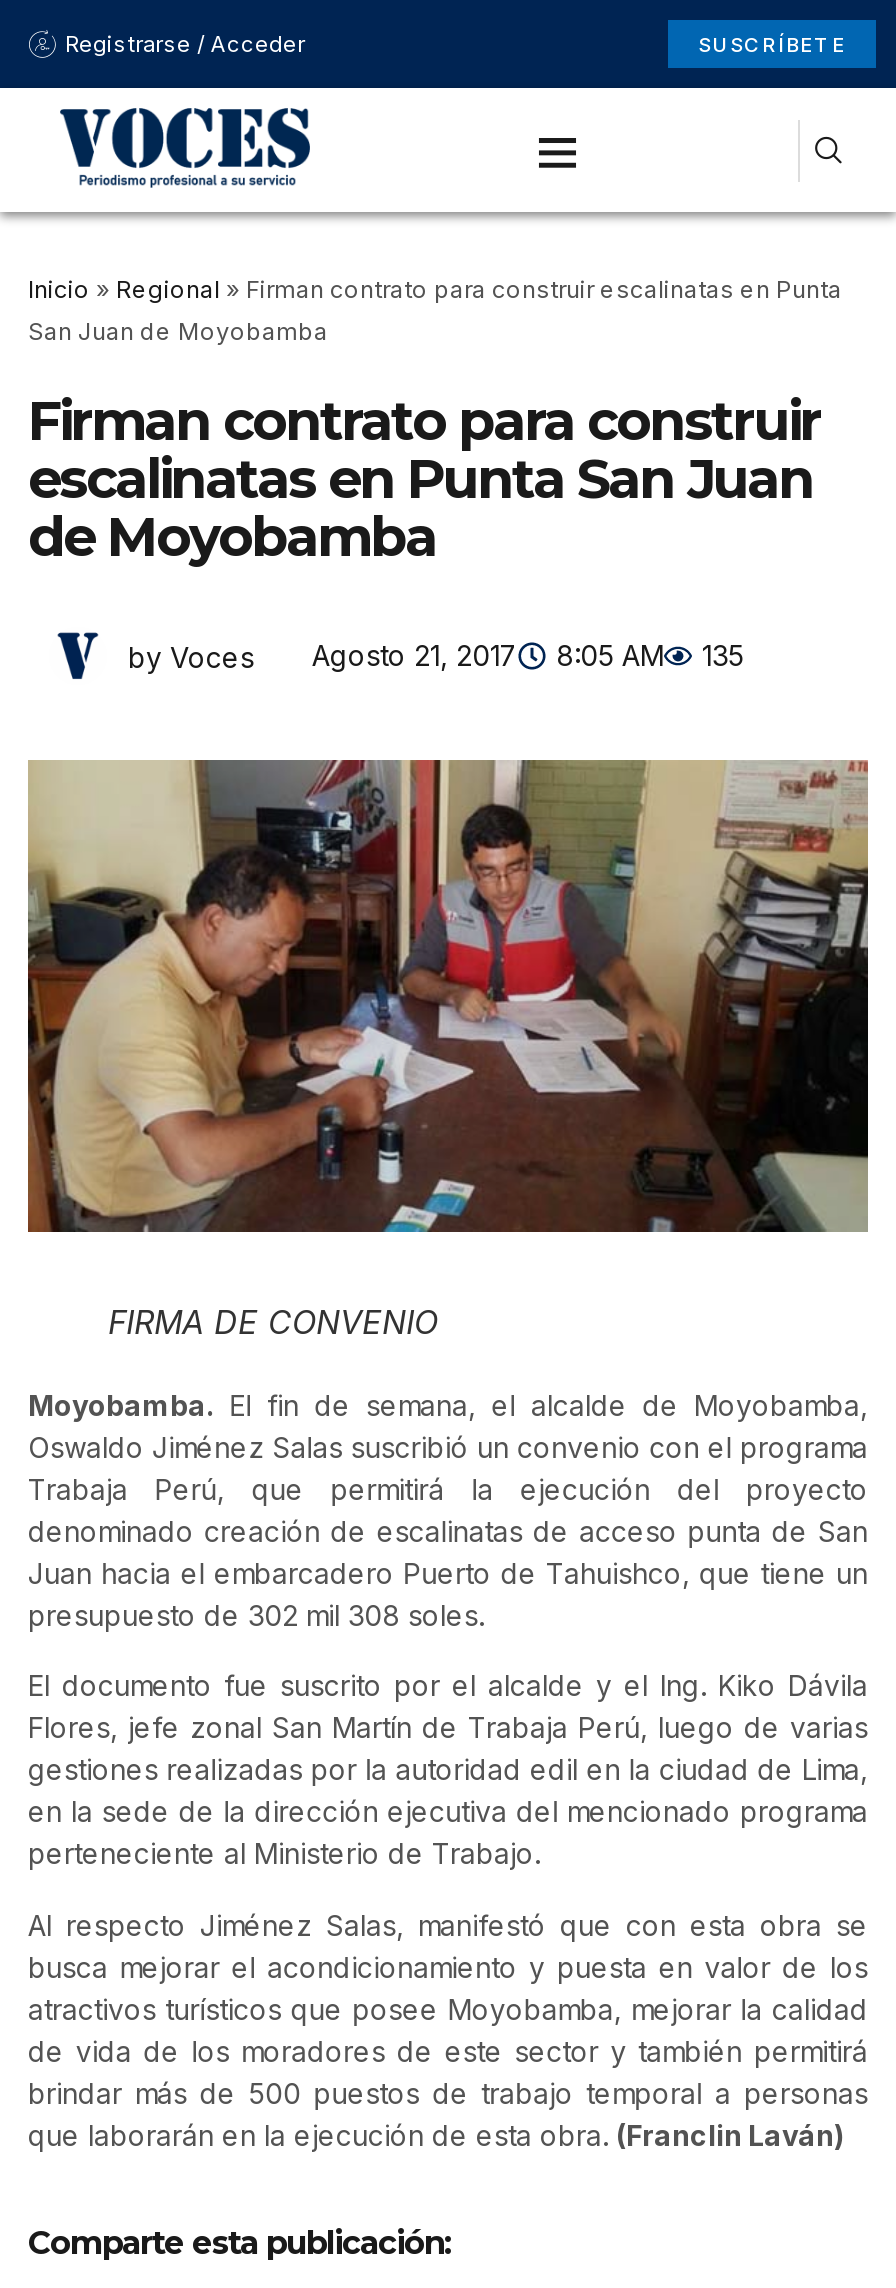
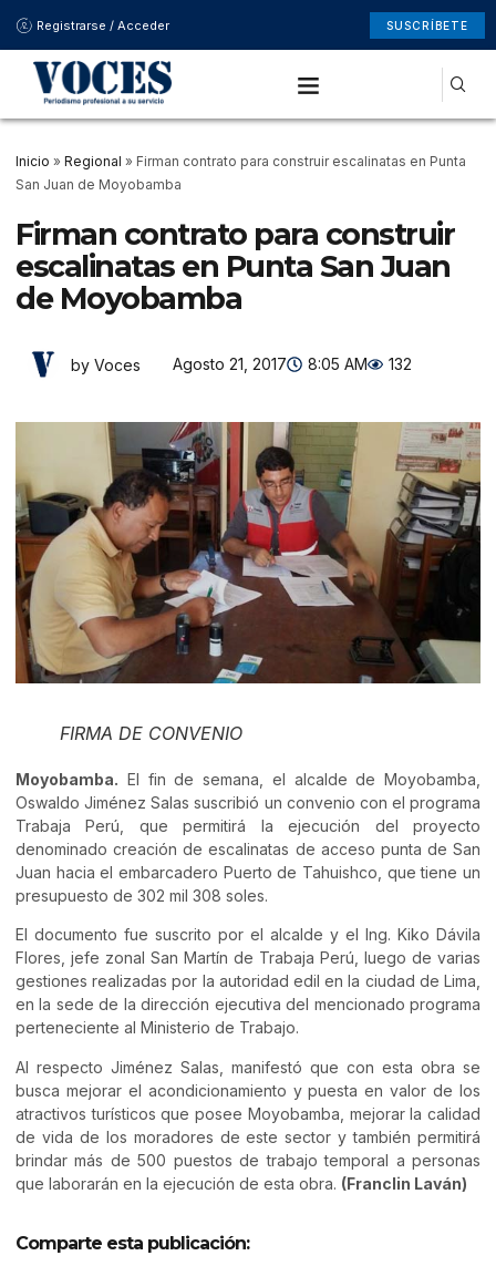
- by Voces Agosto 21, 2017 8:05 AM 135
+ by Voces Agosto 21, 2017 8:05 AM 132
